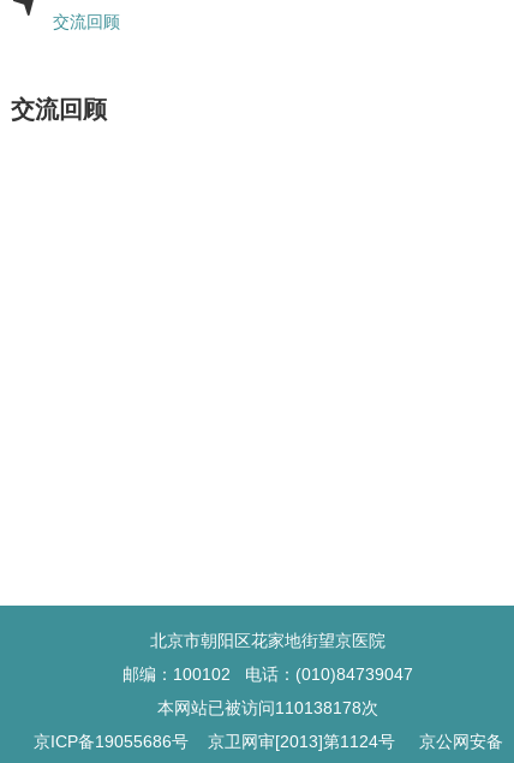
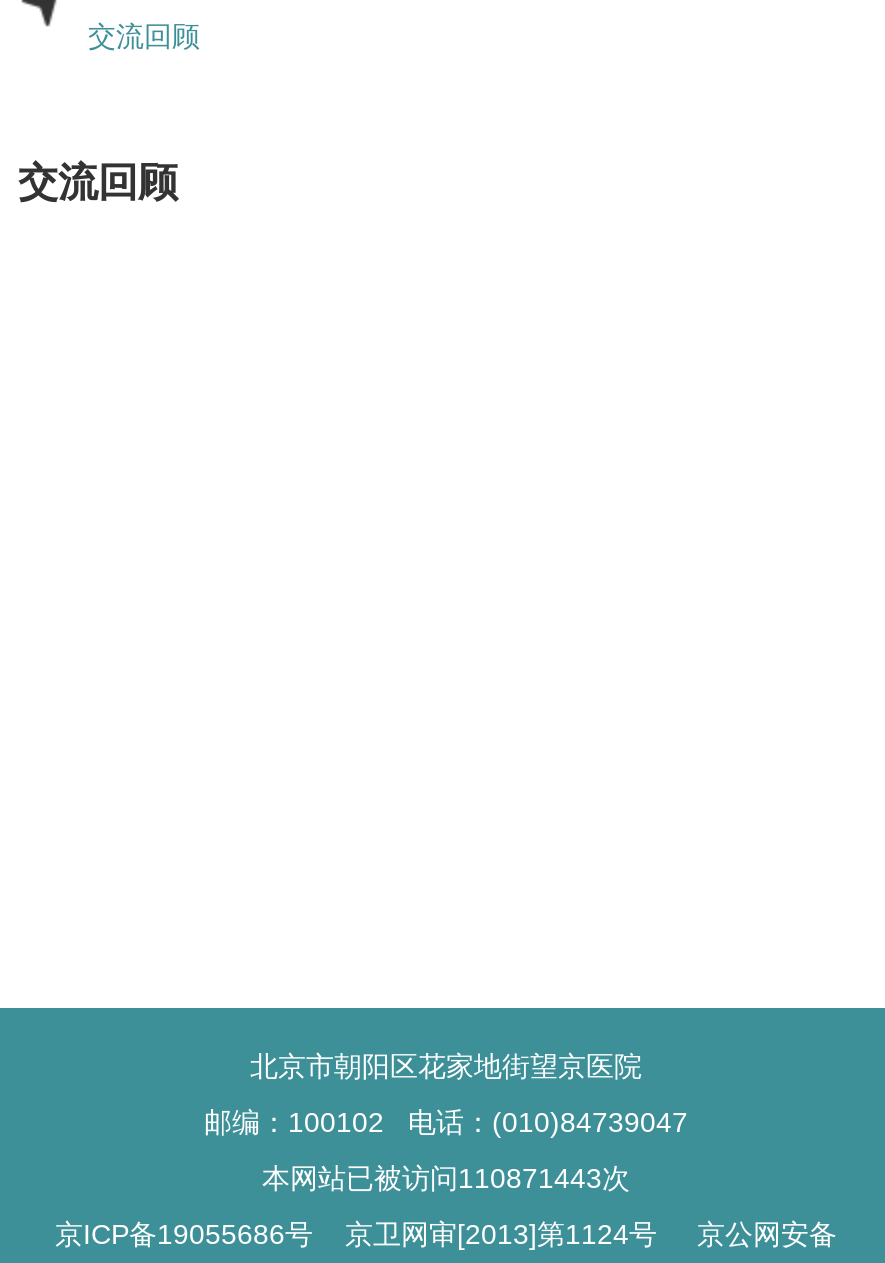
- 本网站已被访问110138178次
+ 本网站已被访问110871443次
